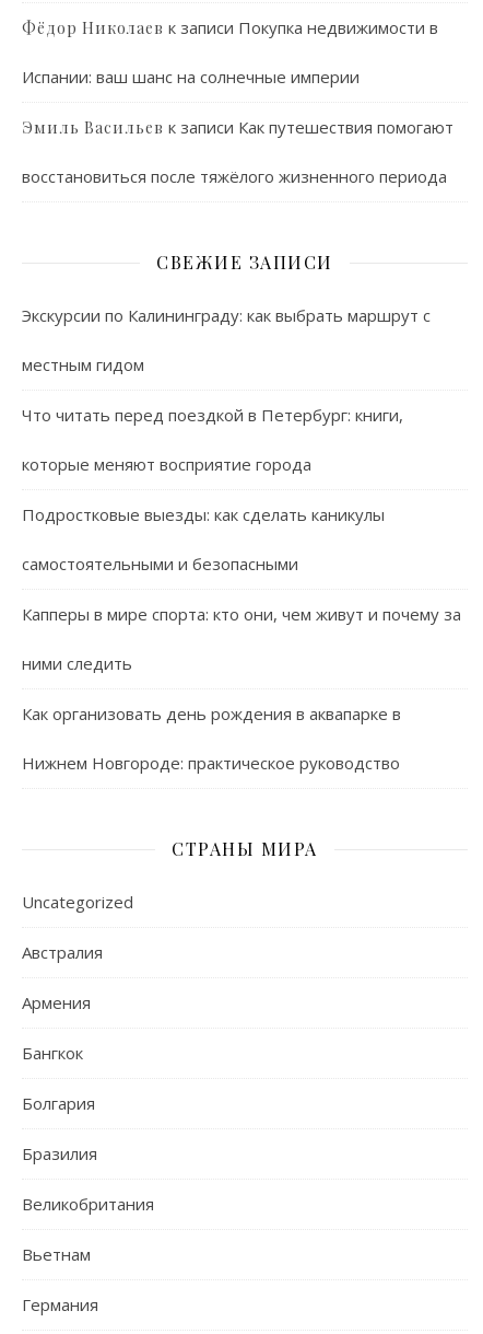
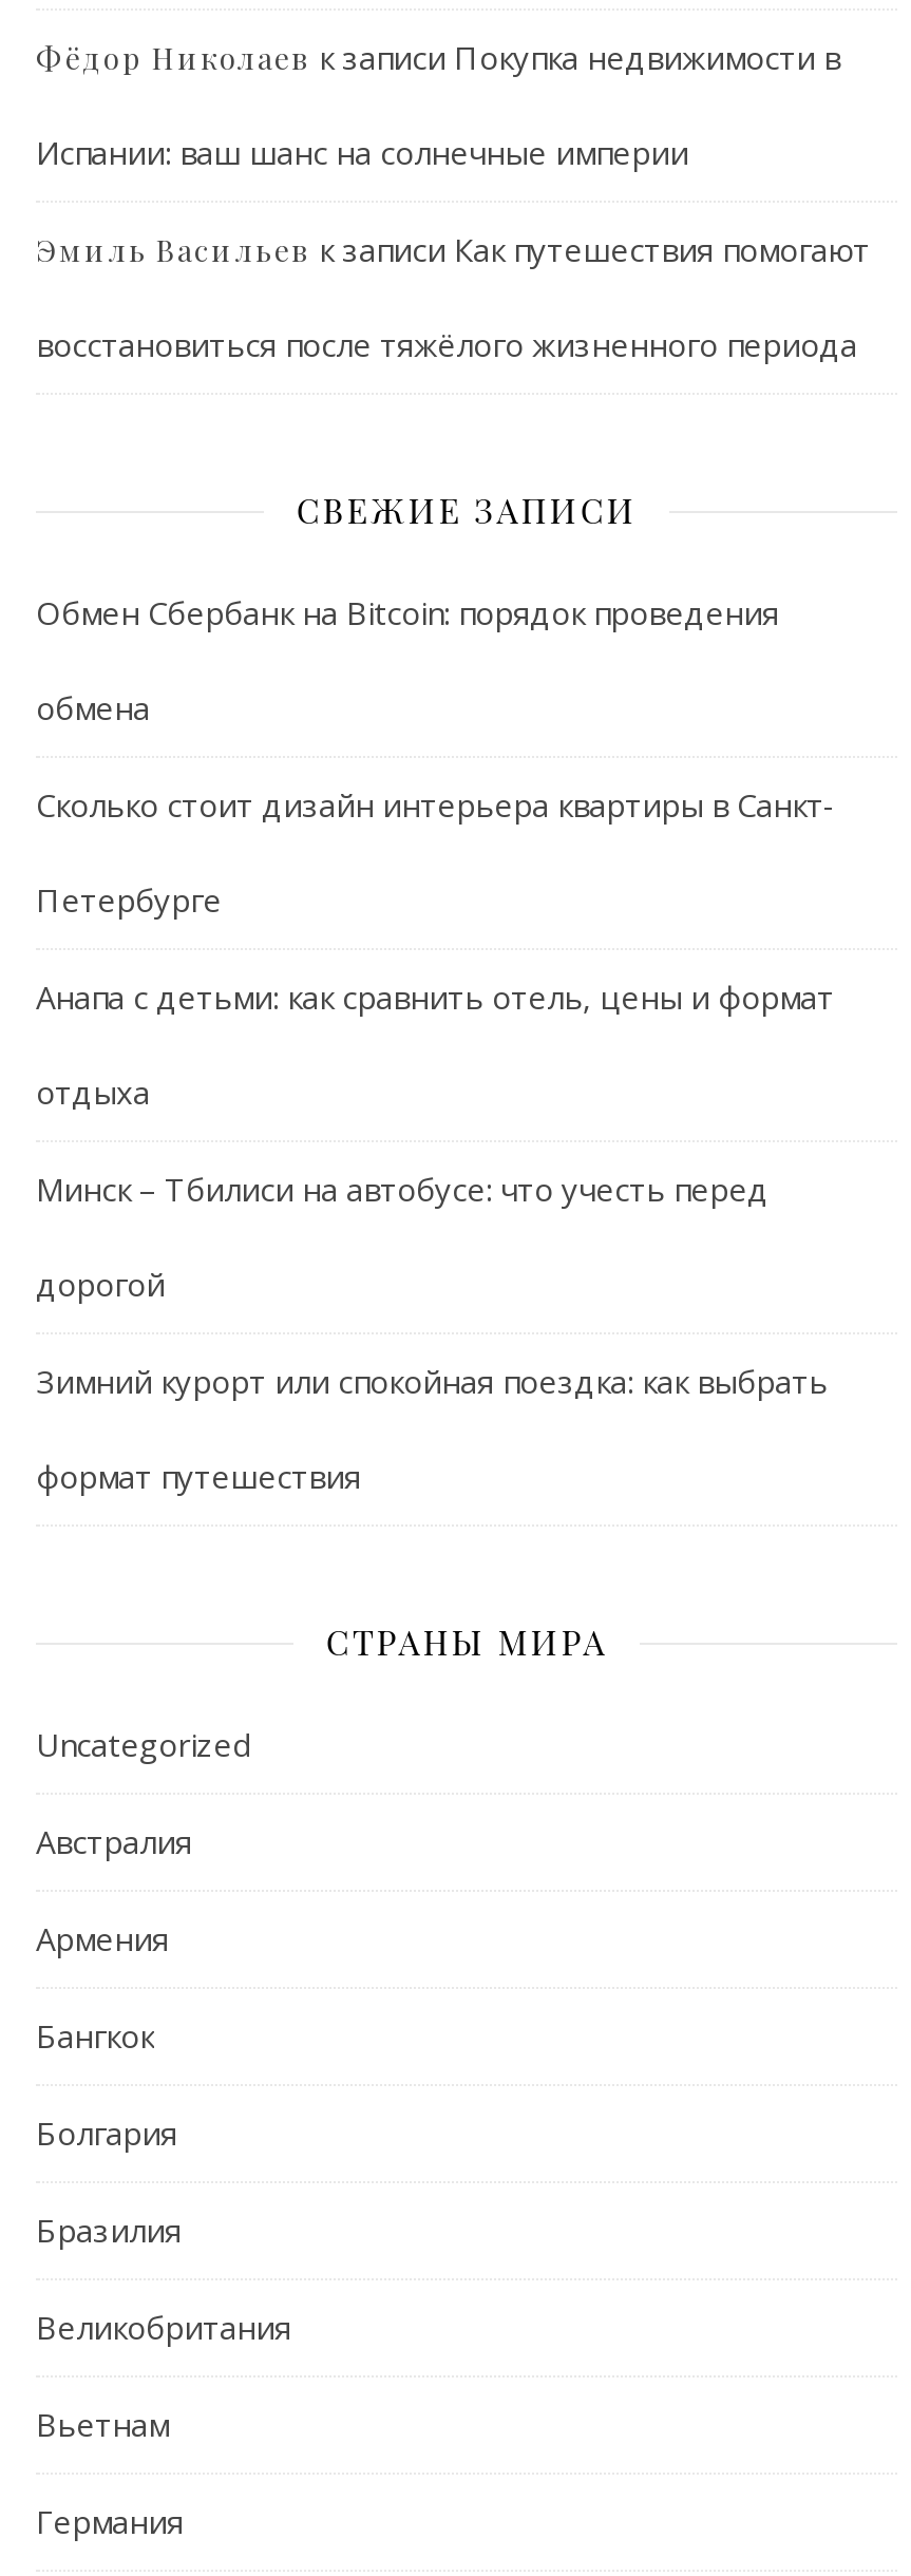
- Экскурсии по Калининграду: как выбрать маршрут с
+ Обмен Сбербанк на Bitcoin: порядок проведения

- местным гидом
+ обмена

- Что читать перед поездкой в Петербург: книги,
+ Сколько стоит дизайн интерьера квартиры в Санкт-

- которые меняют восприятие города
+ Петербурге

- Подростковые выезды: как сделать каникулы
+ Анапа с детьми: как сравнить отель, цены и формат

- самостоятельными и безопасными
+ отдыха

- Капперы в мире спорта: кто они, чем живут и почему за
+ Минск – Тбилиси на автобусе: что учесть перед

- ними следить
+ дорогой

- Как организовать день рождения в аквапарке в
+ Зимний курорт или спокойная поездка: как выбрать

- Нижнем Новгороде: практическое руководство
+ формат путешествия
